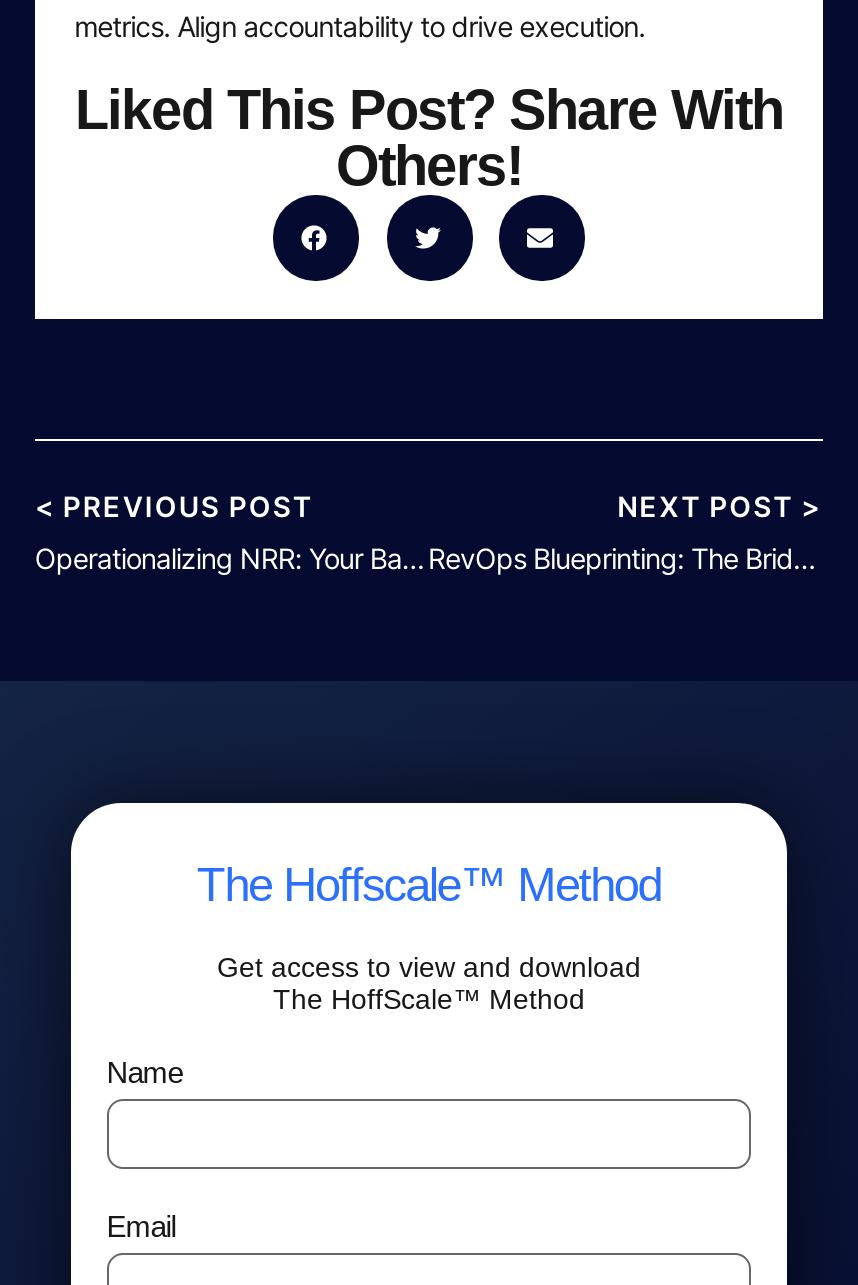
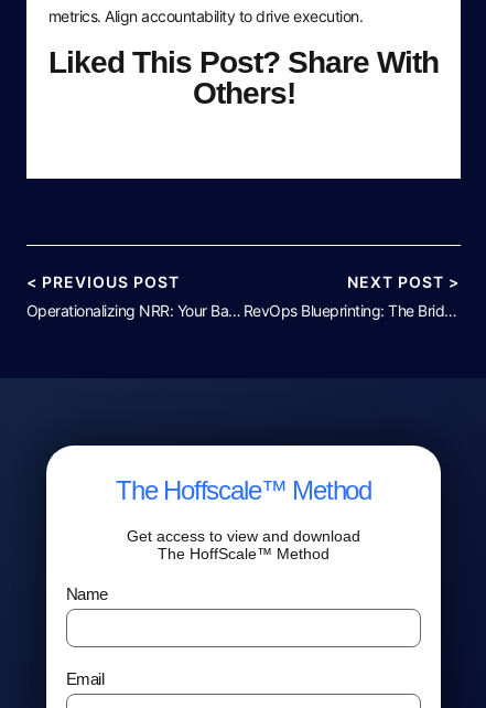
- [image]

- [image]

- [image]
